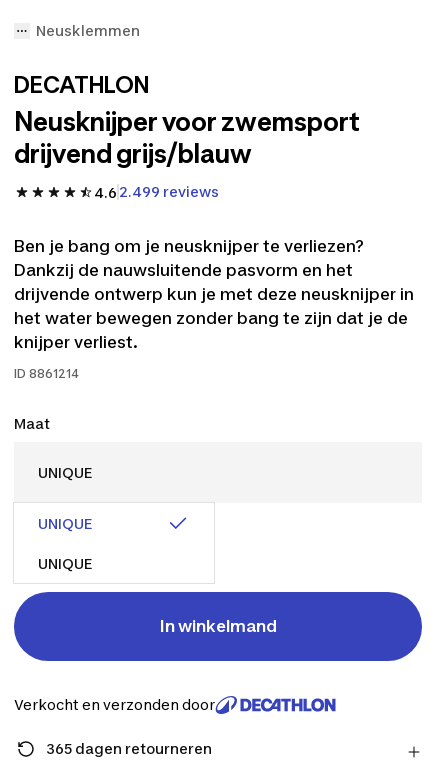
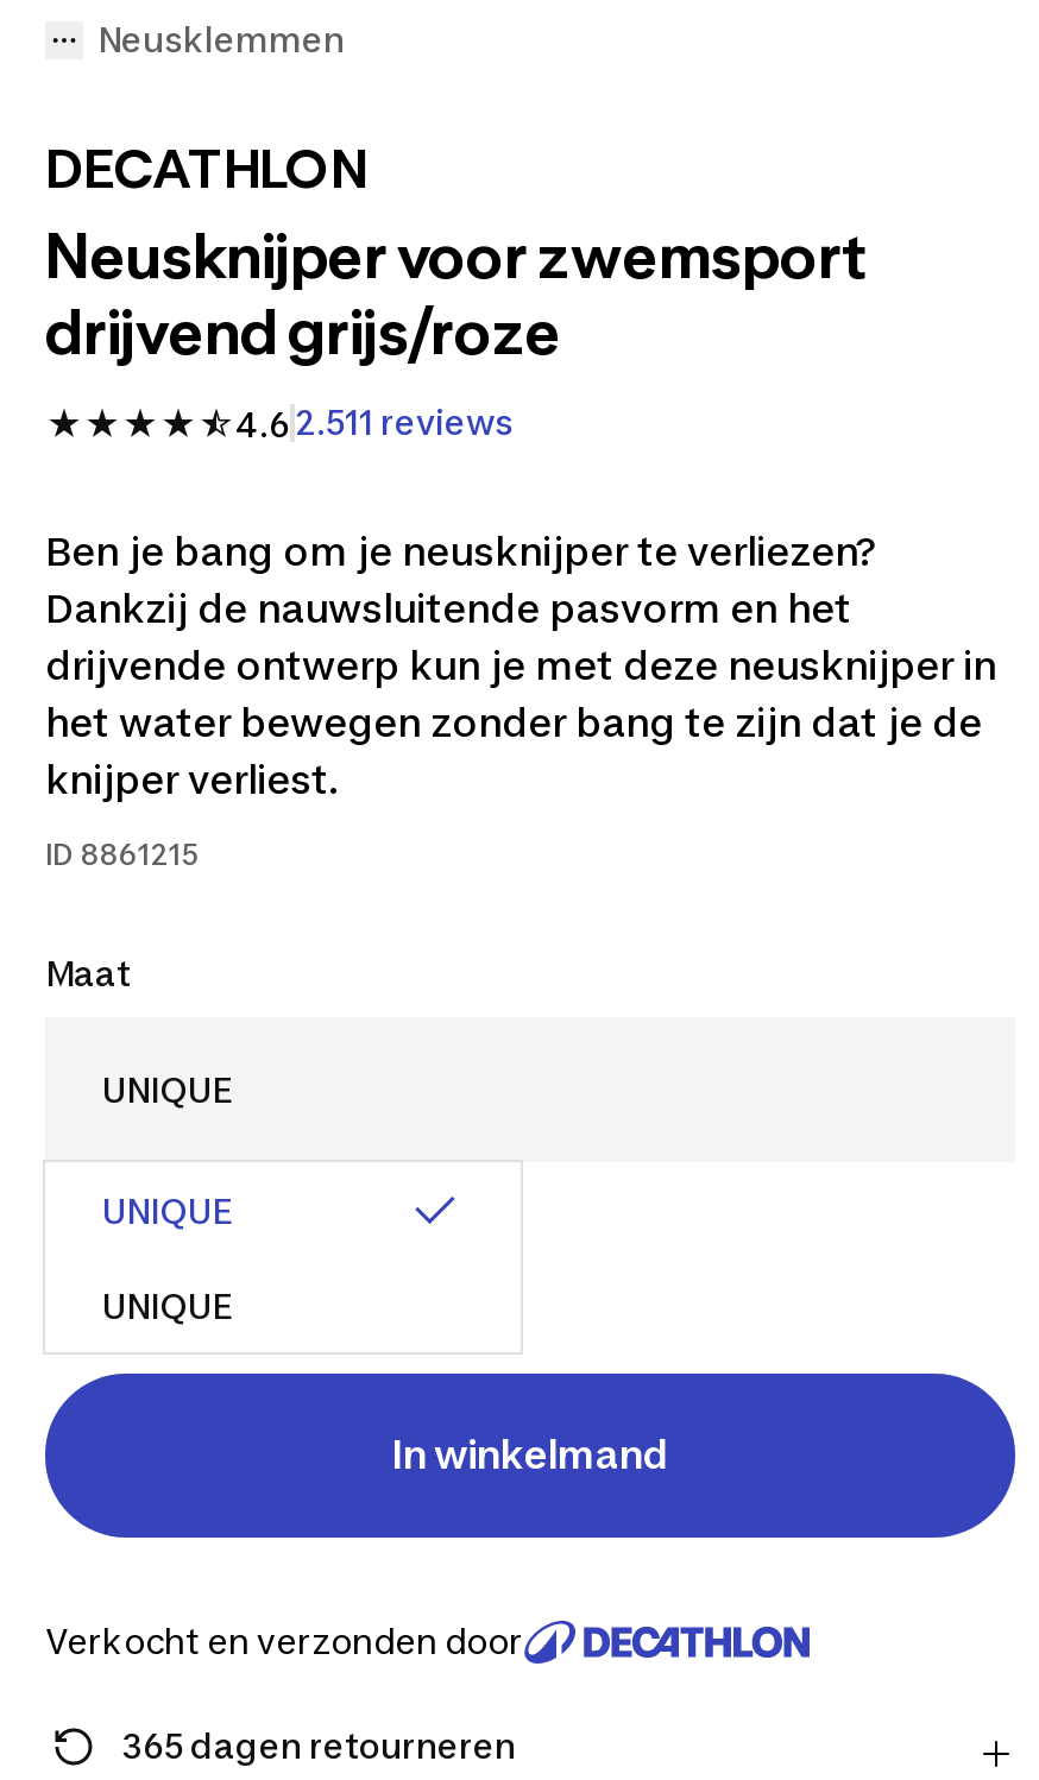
- drijvend grijs/blauw
+ drijvend grijs/roze

- 4.6 2.499 reviews
+ 4.6 2.511 reviews

- ID 8861214
+ ID 8861215
